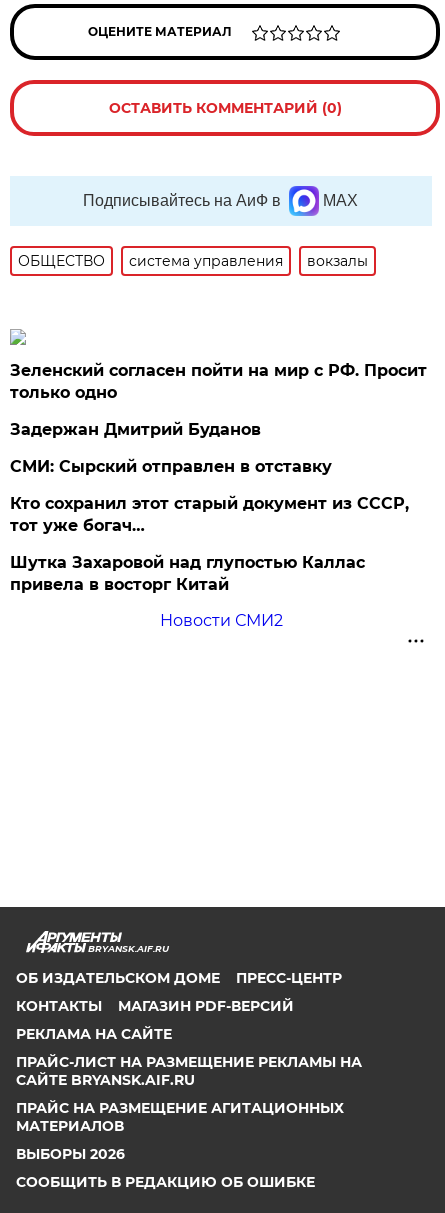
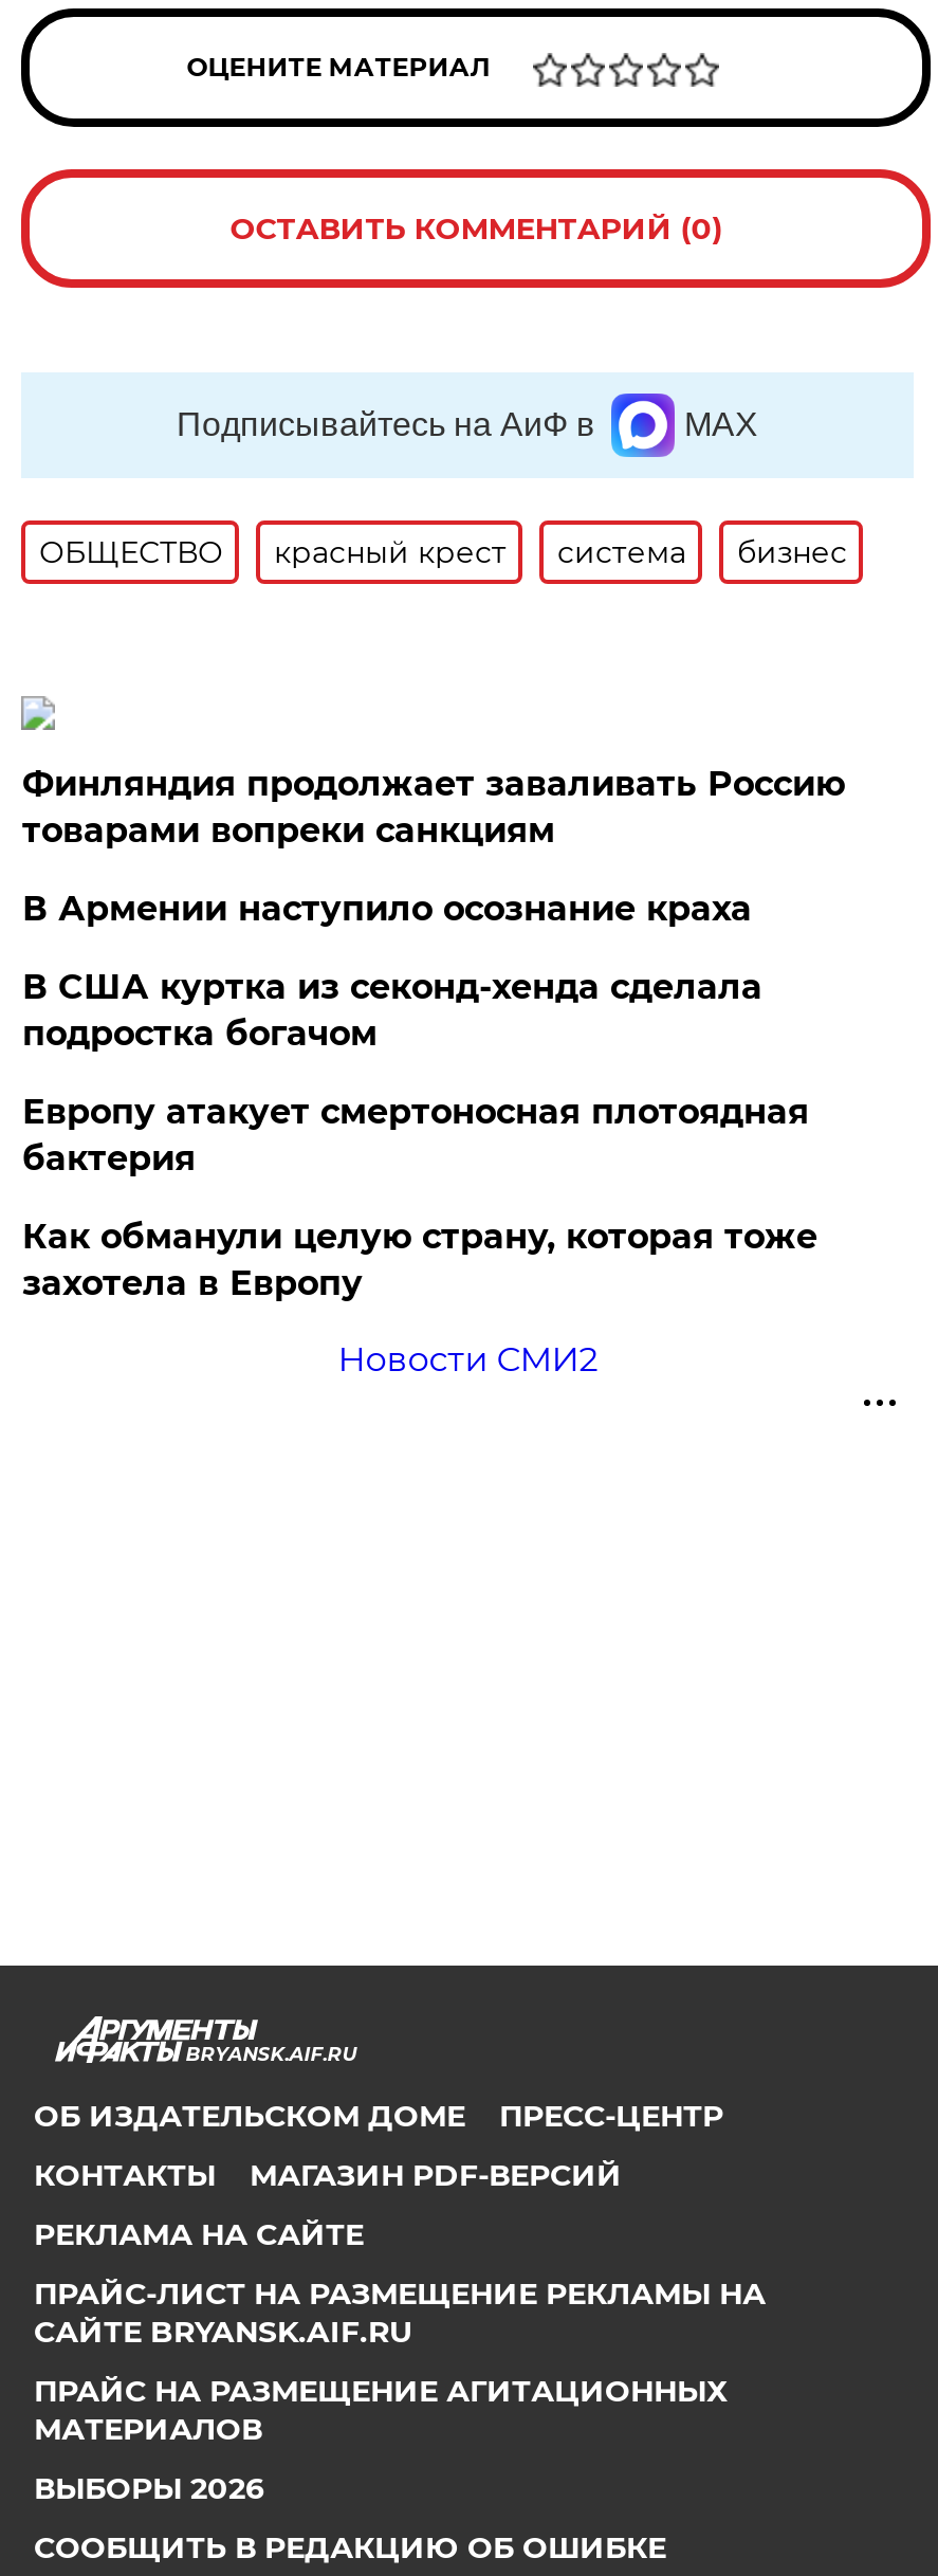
- система управления
- вокзалы
+ красный крест
+ система
+ бизнес

- Зеленский согласен пойти на мир с РФ. Просит
- только одно
+ Финляндия продолжает заваливать Россию
+ товарами вопреки санкциям

- Задержан Дмитрий Буданов
+ В Армении наступило осознание краха

- СМИ: Сырский отправлен в отставку
+ В США куртка из секонд-хенда сделала
+ подростка богачом

- Кто сохранил этот старый документ из СССР,
- тот уже богач…
+ Европу атакует смертоносная плотоядная
+ бактерия

- Шутка Захаровой над глупостью Каллас
- привела в восторг Китай
+ Как обманули целую страну, которая тоже
+ захотела в Европу
